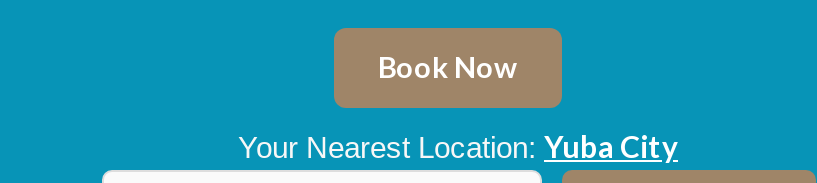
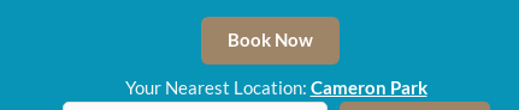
- Your Nearest Location: Yuba City
+ Your Nearest Location: Cameron Park
